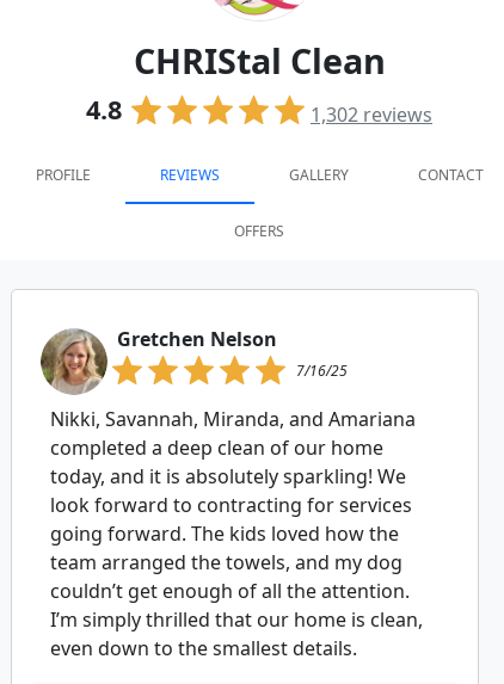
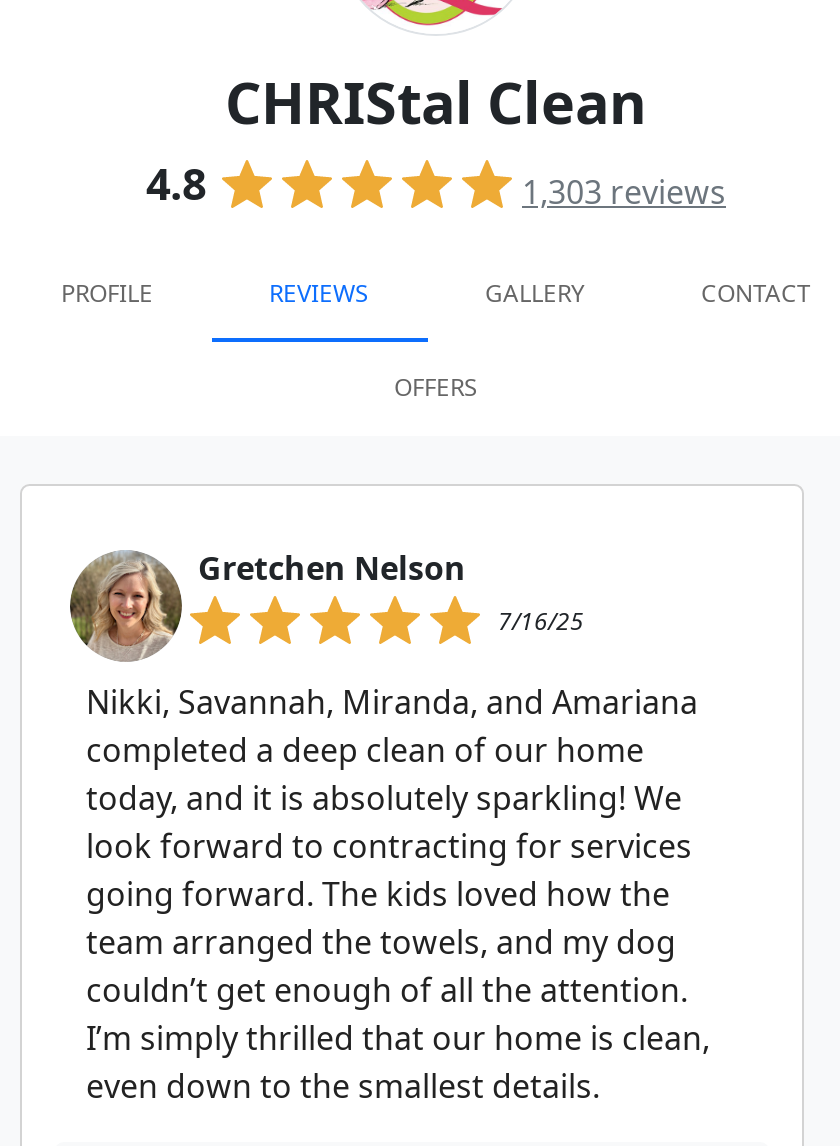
- 1,302 reviews
+ 1,303 reviews
